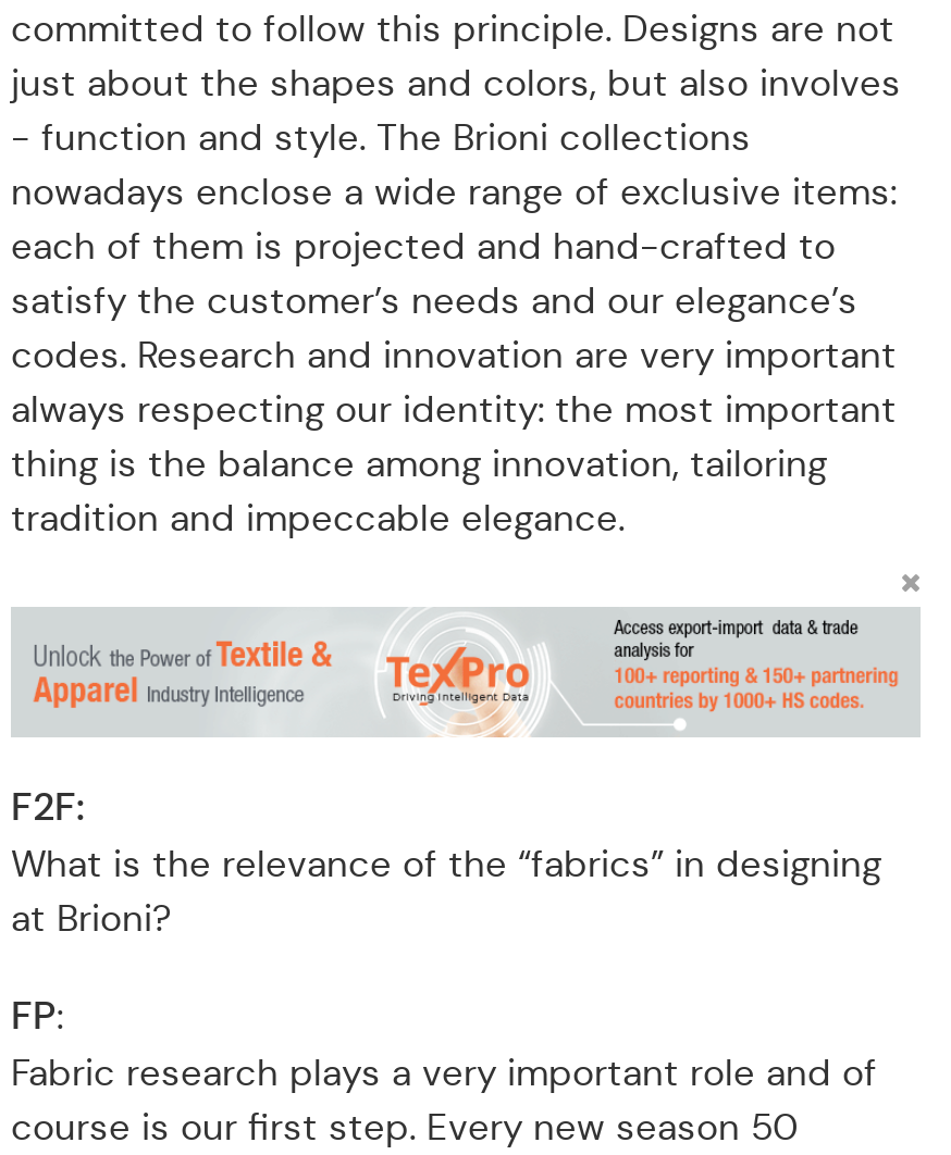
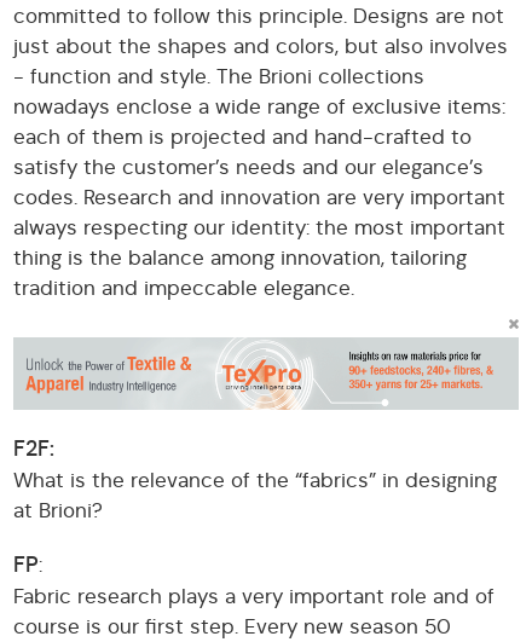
- [image]
+ [image]
